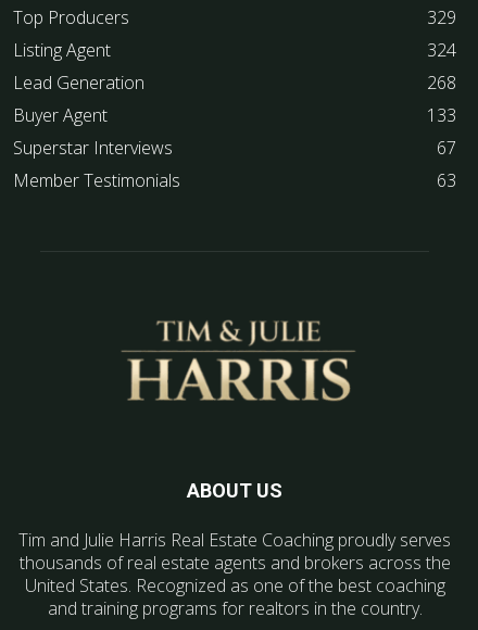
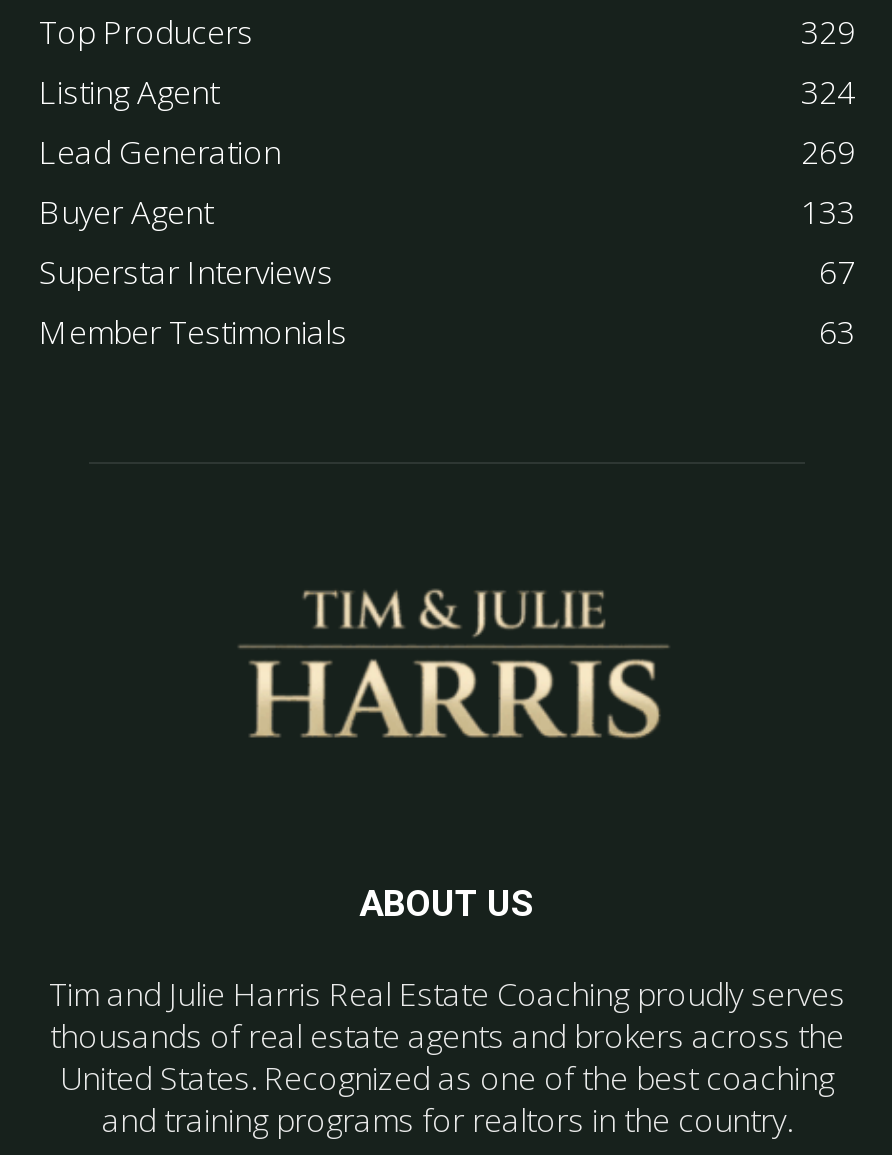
- 268
+ 269
